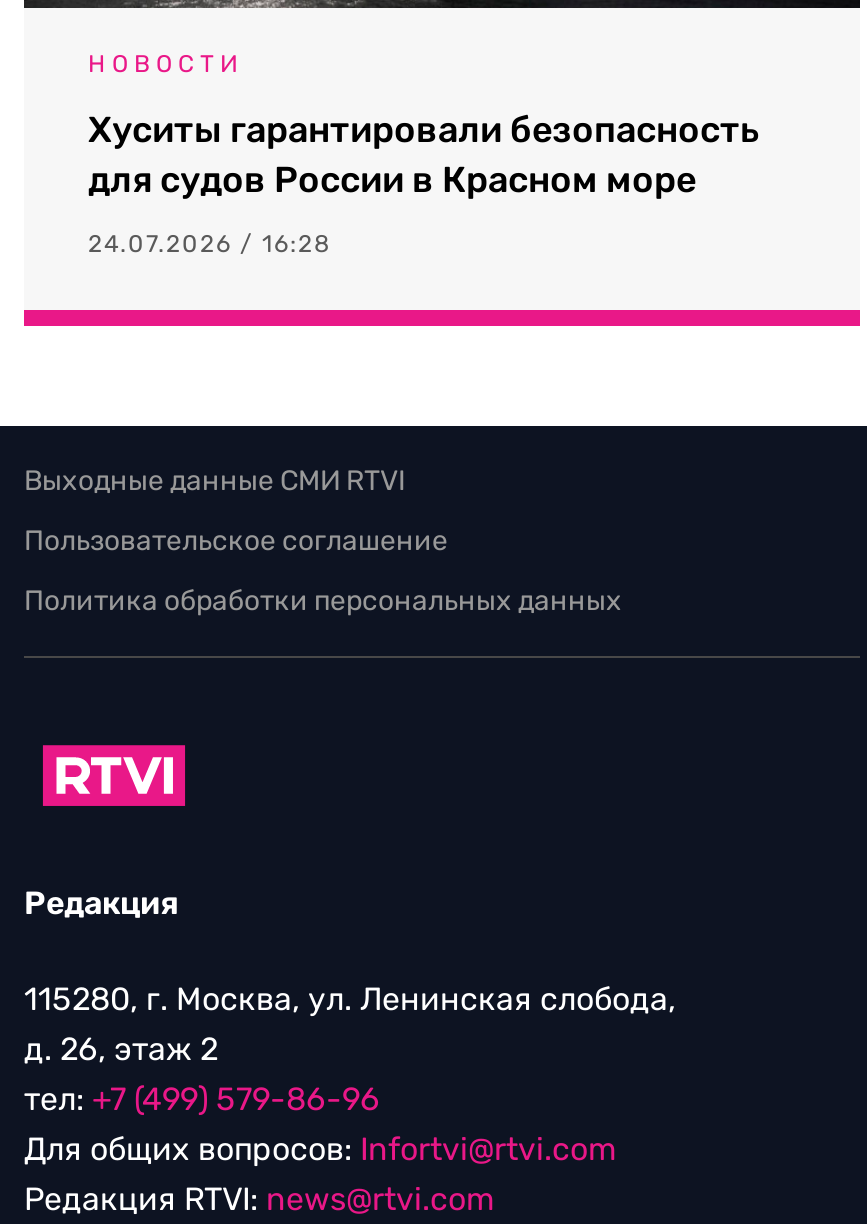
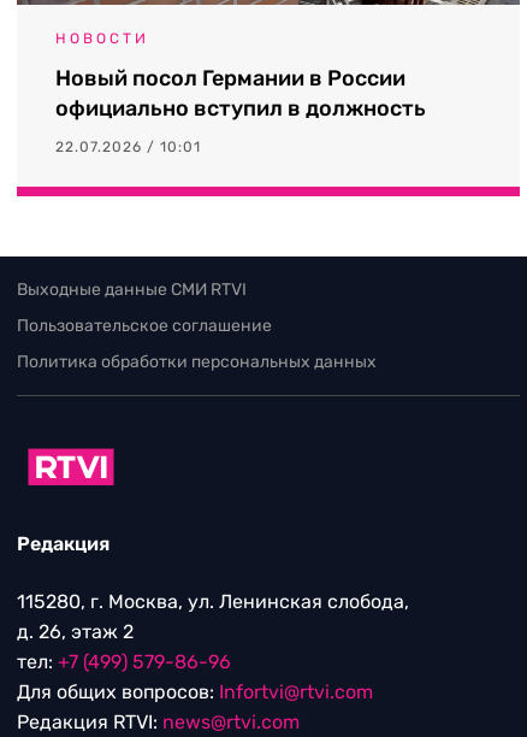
- Хуситы гарантировали безопасность
- для судов России в Красном море
+ Новый посол Германии в России
+ официально вступил в должность

- 24.07.2026 / 16:28
+ 22.07.2026 / 10:01
